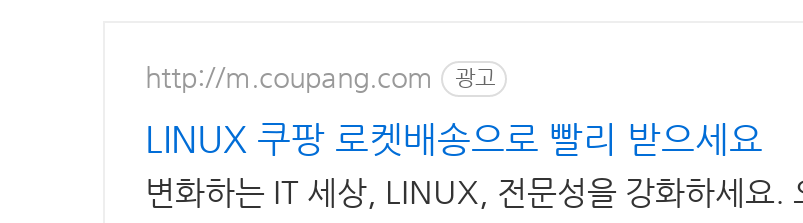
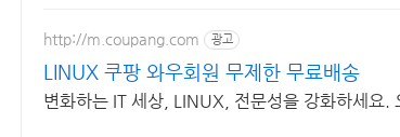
- LINUX 쿠팡 로켓배송으로 빨리 받으세요
+ LINUX 쿠팡 와우회원 무제한 무료배송
